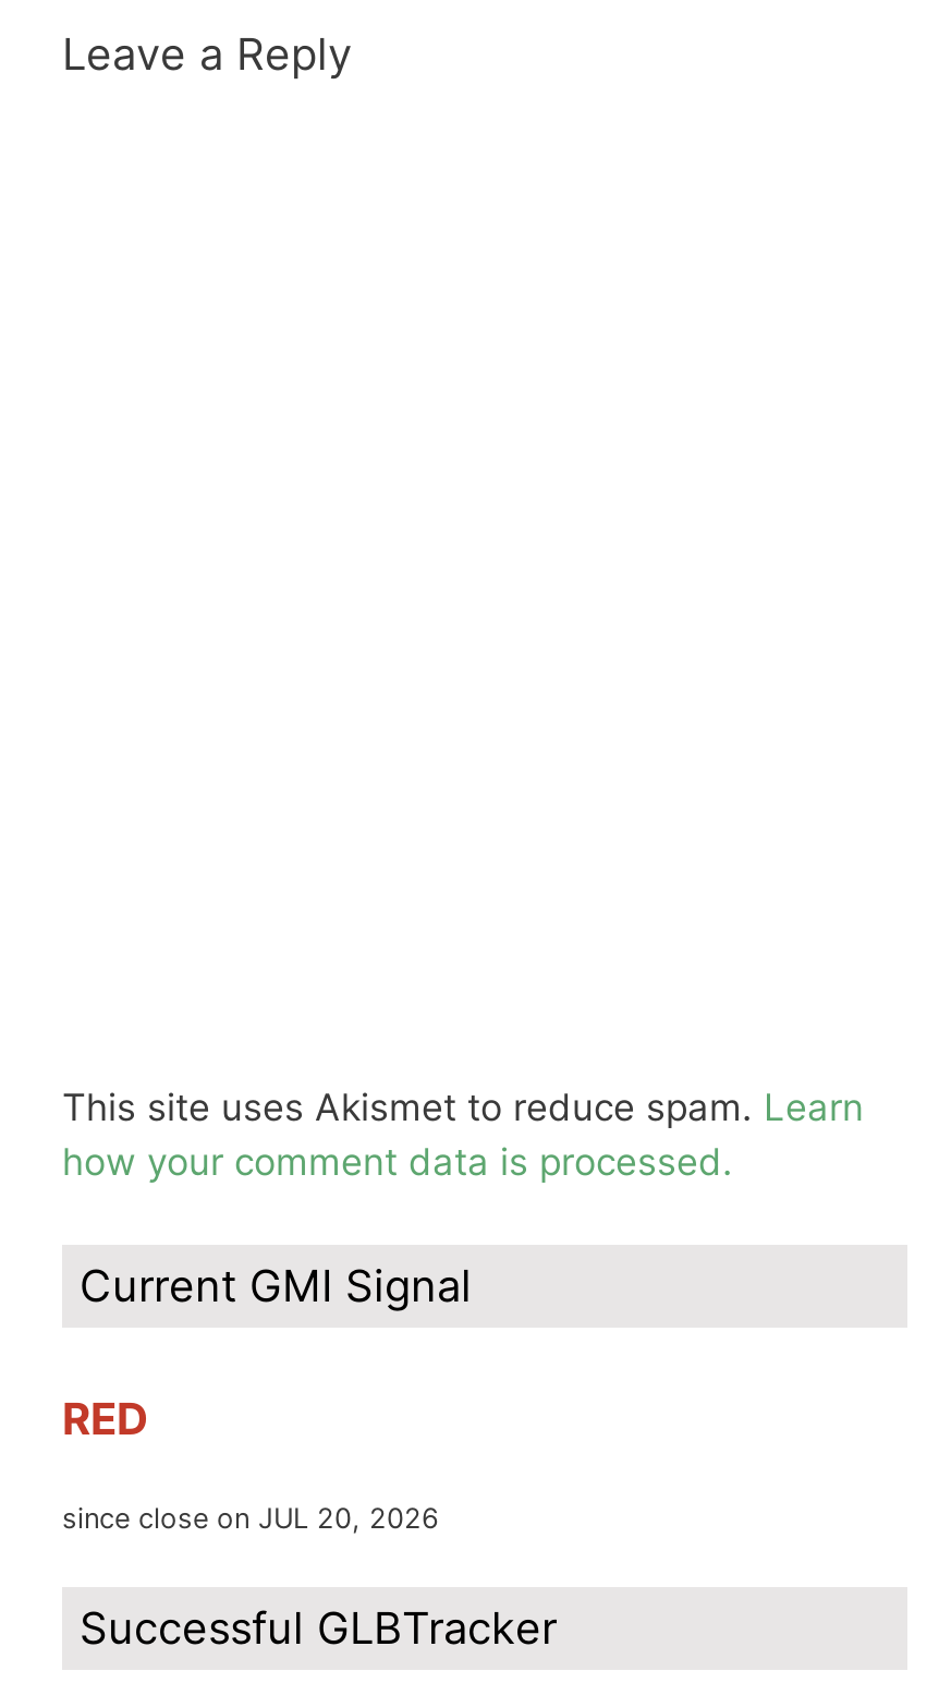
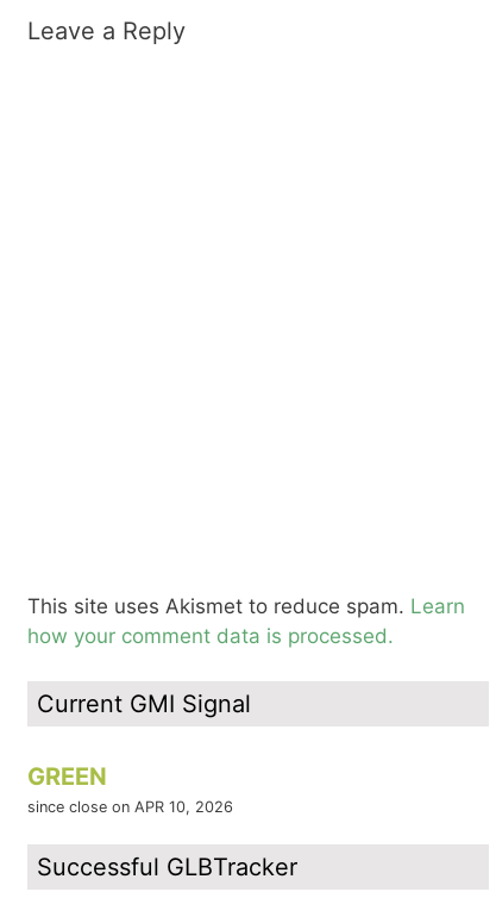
- RED
- since close on JUL 20, 2026
+ GREEN
+ since close on APR 10, 2026
